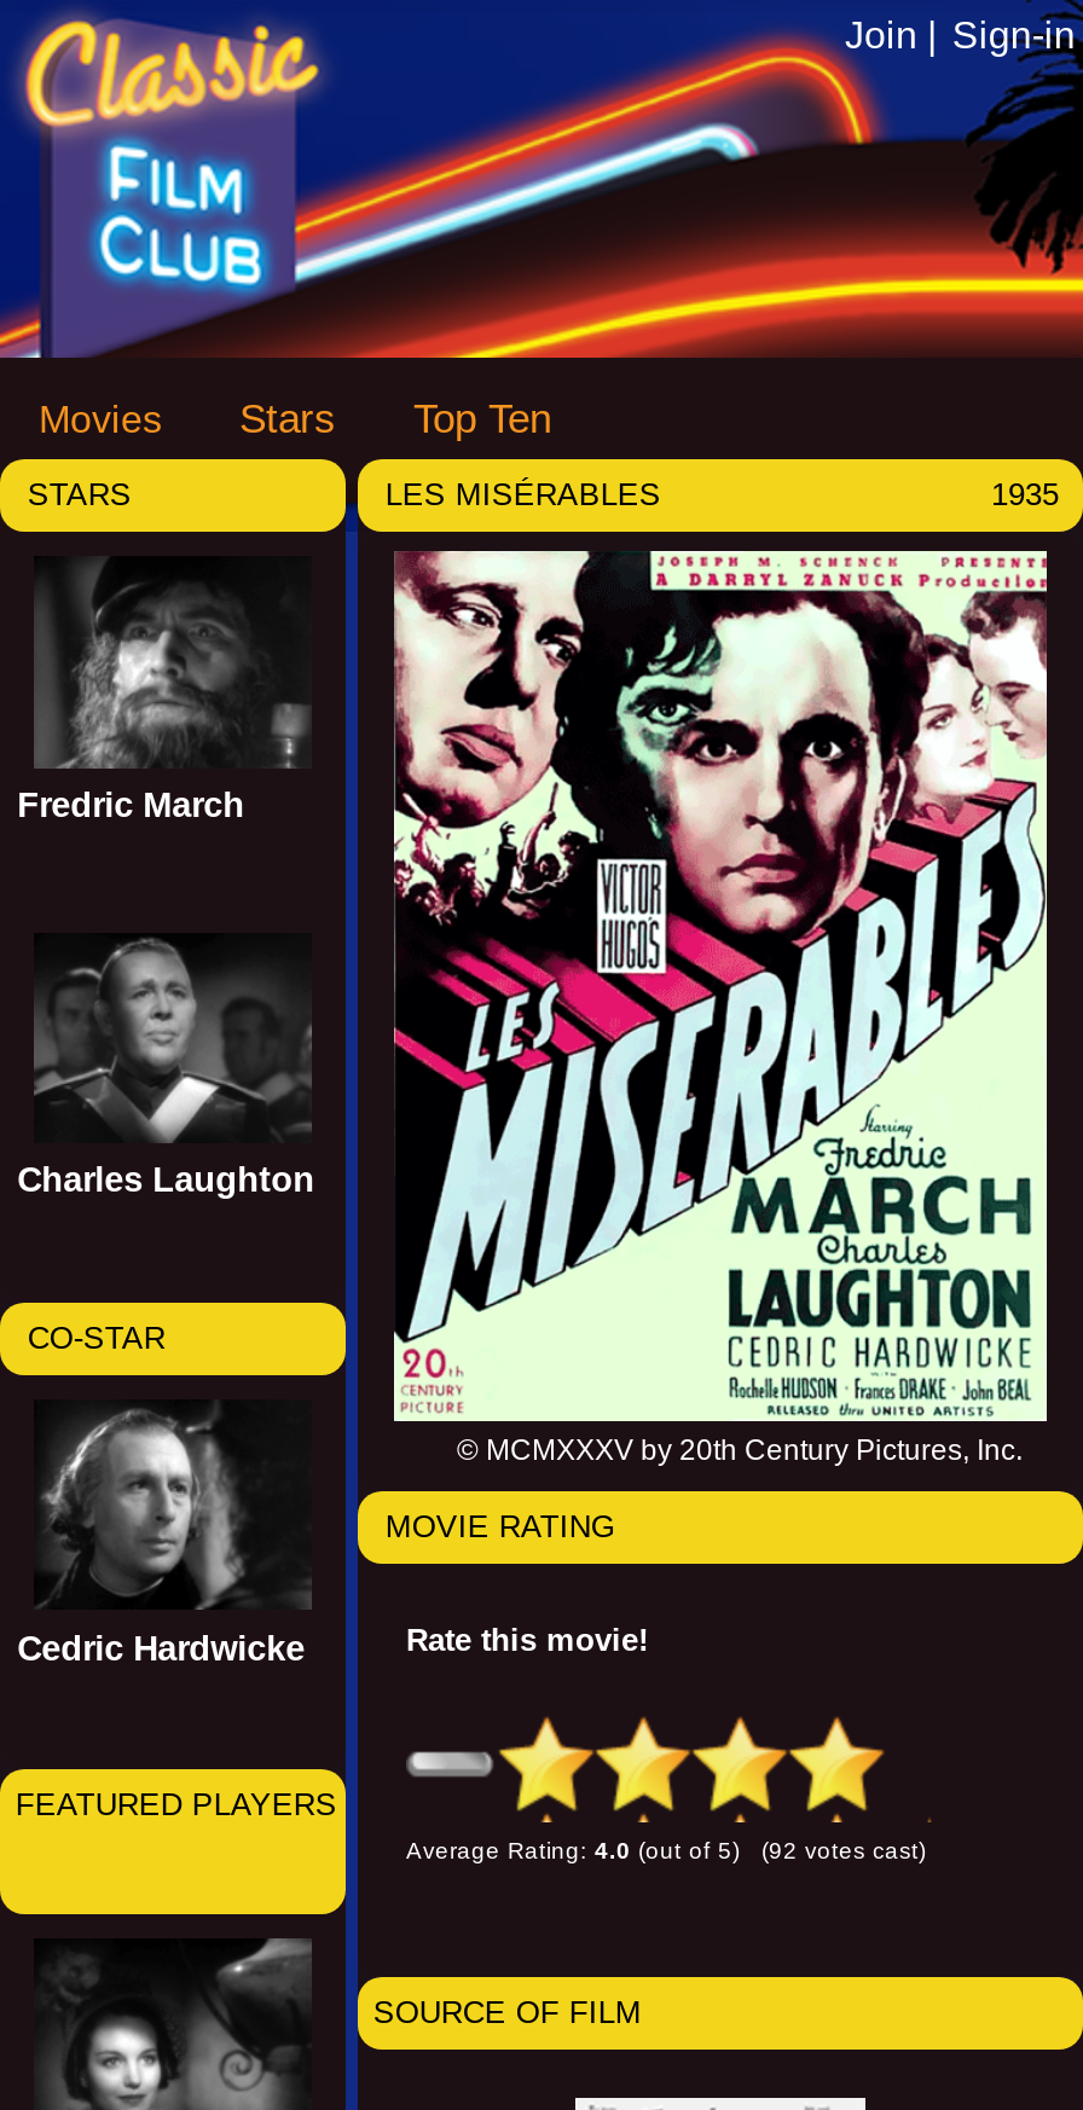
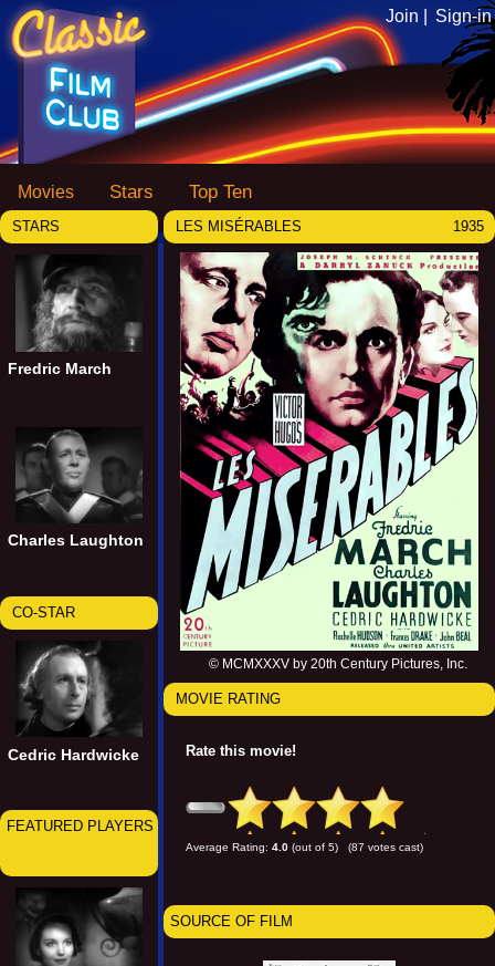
- Average Rating: 4.0 (out of 5) (92 votes cast)
+ Average Rating: 4.0 (out of 5) (87 votes cast)
